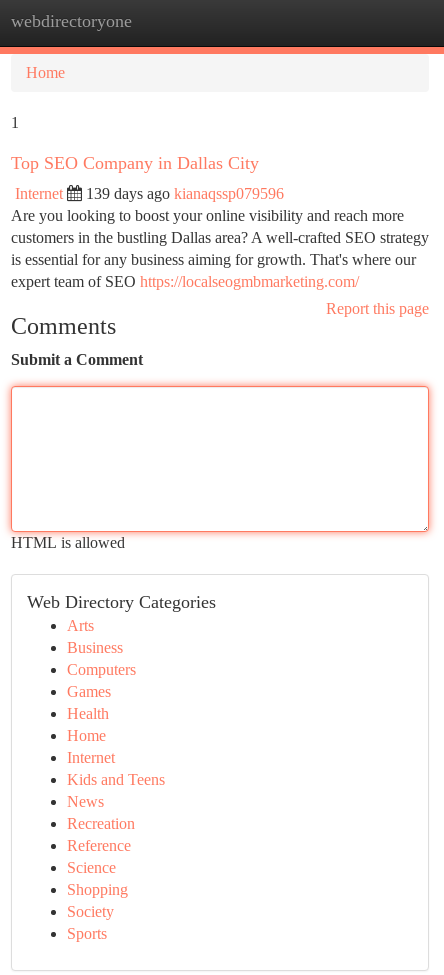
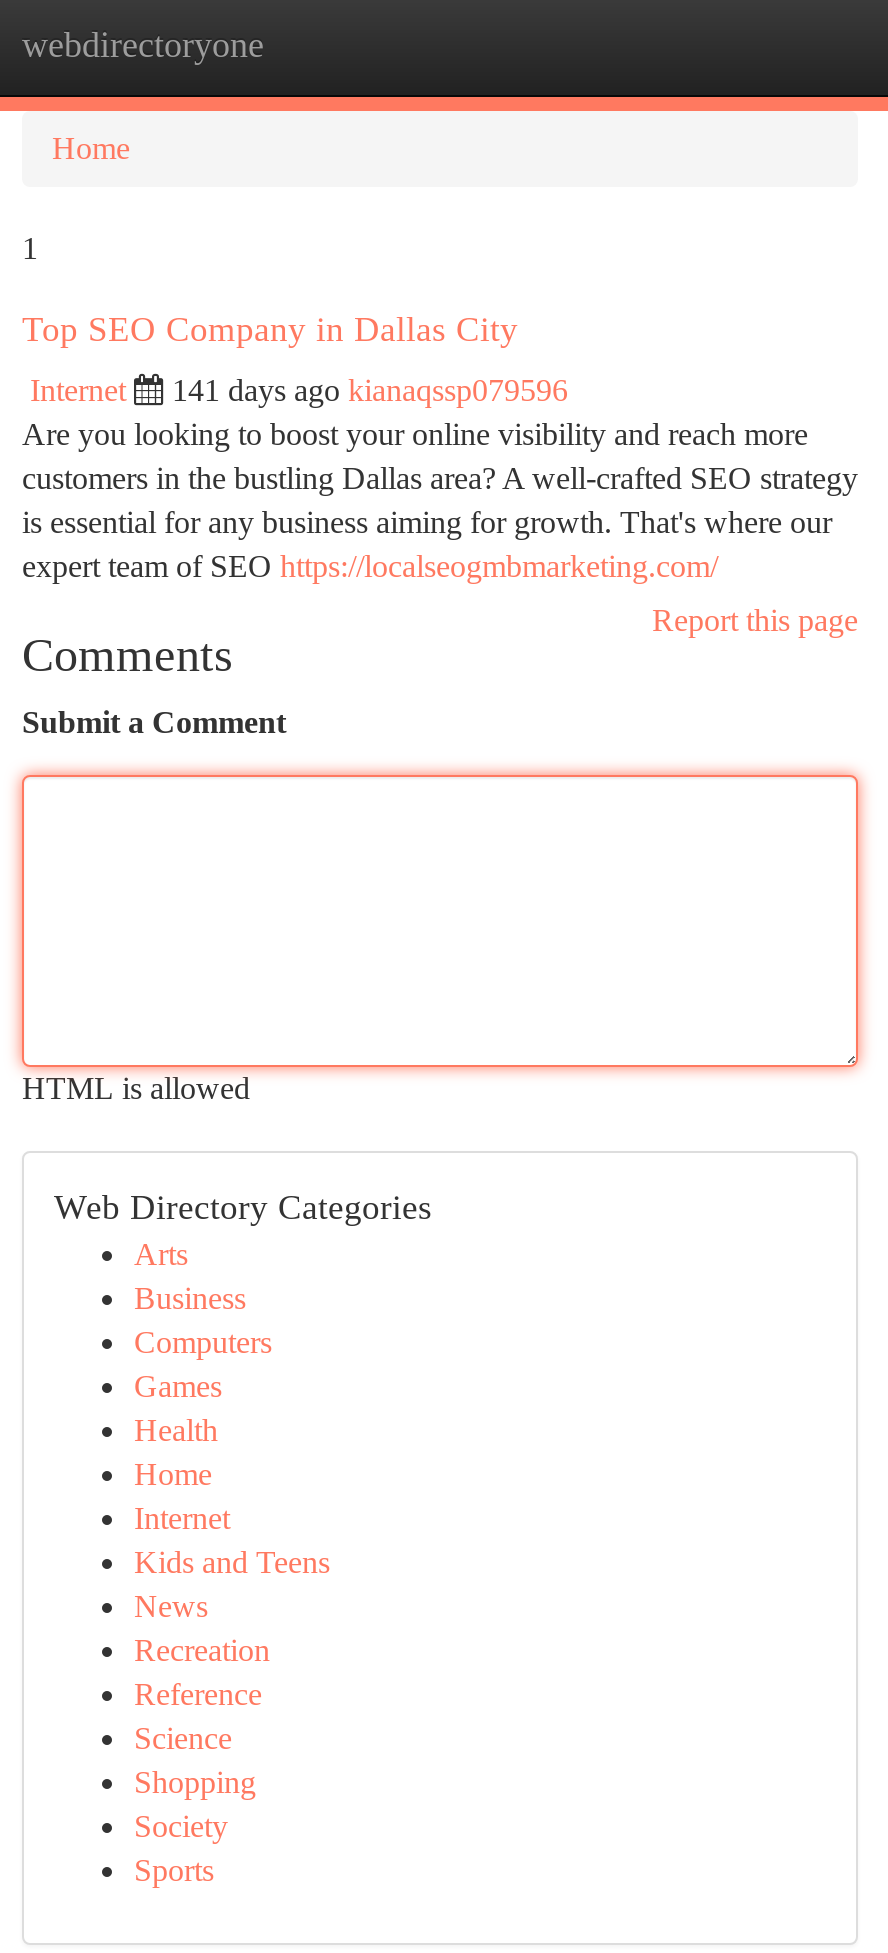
- 139 days ago kianaqssp079596
+ 141 days ago kianaqssp079596
